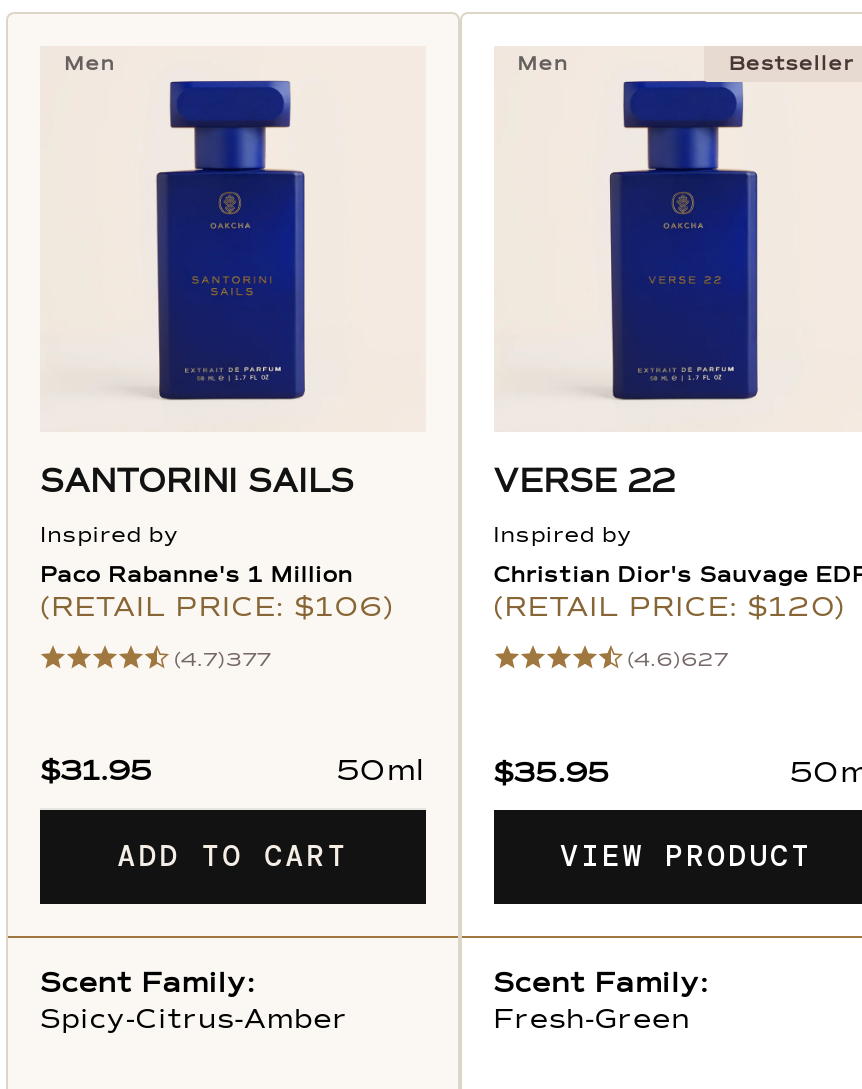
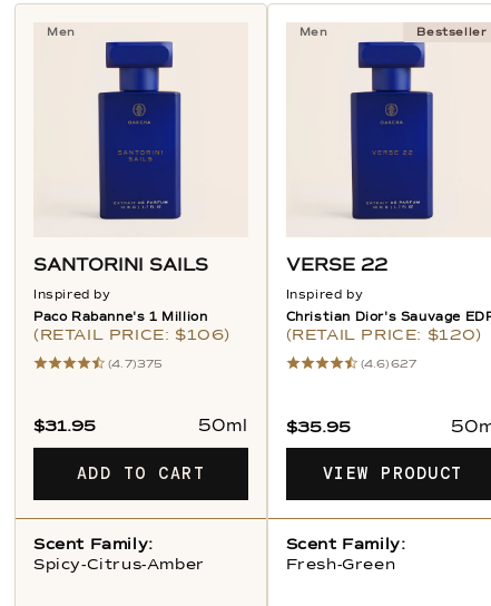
- (4.7)377
+ (4.7)375
